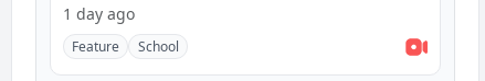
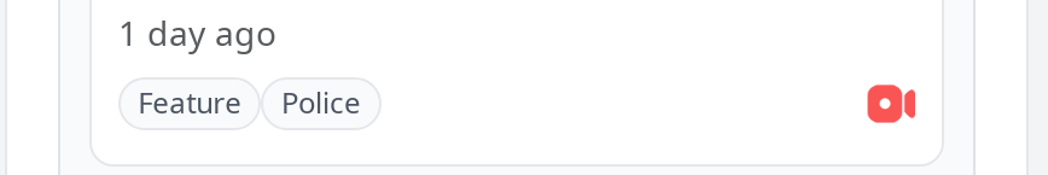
- School
+ Police
